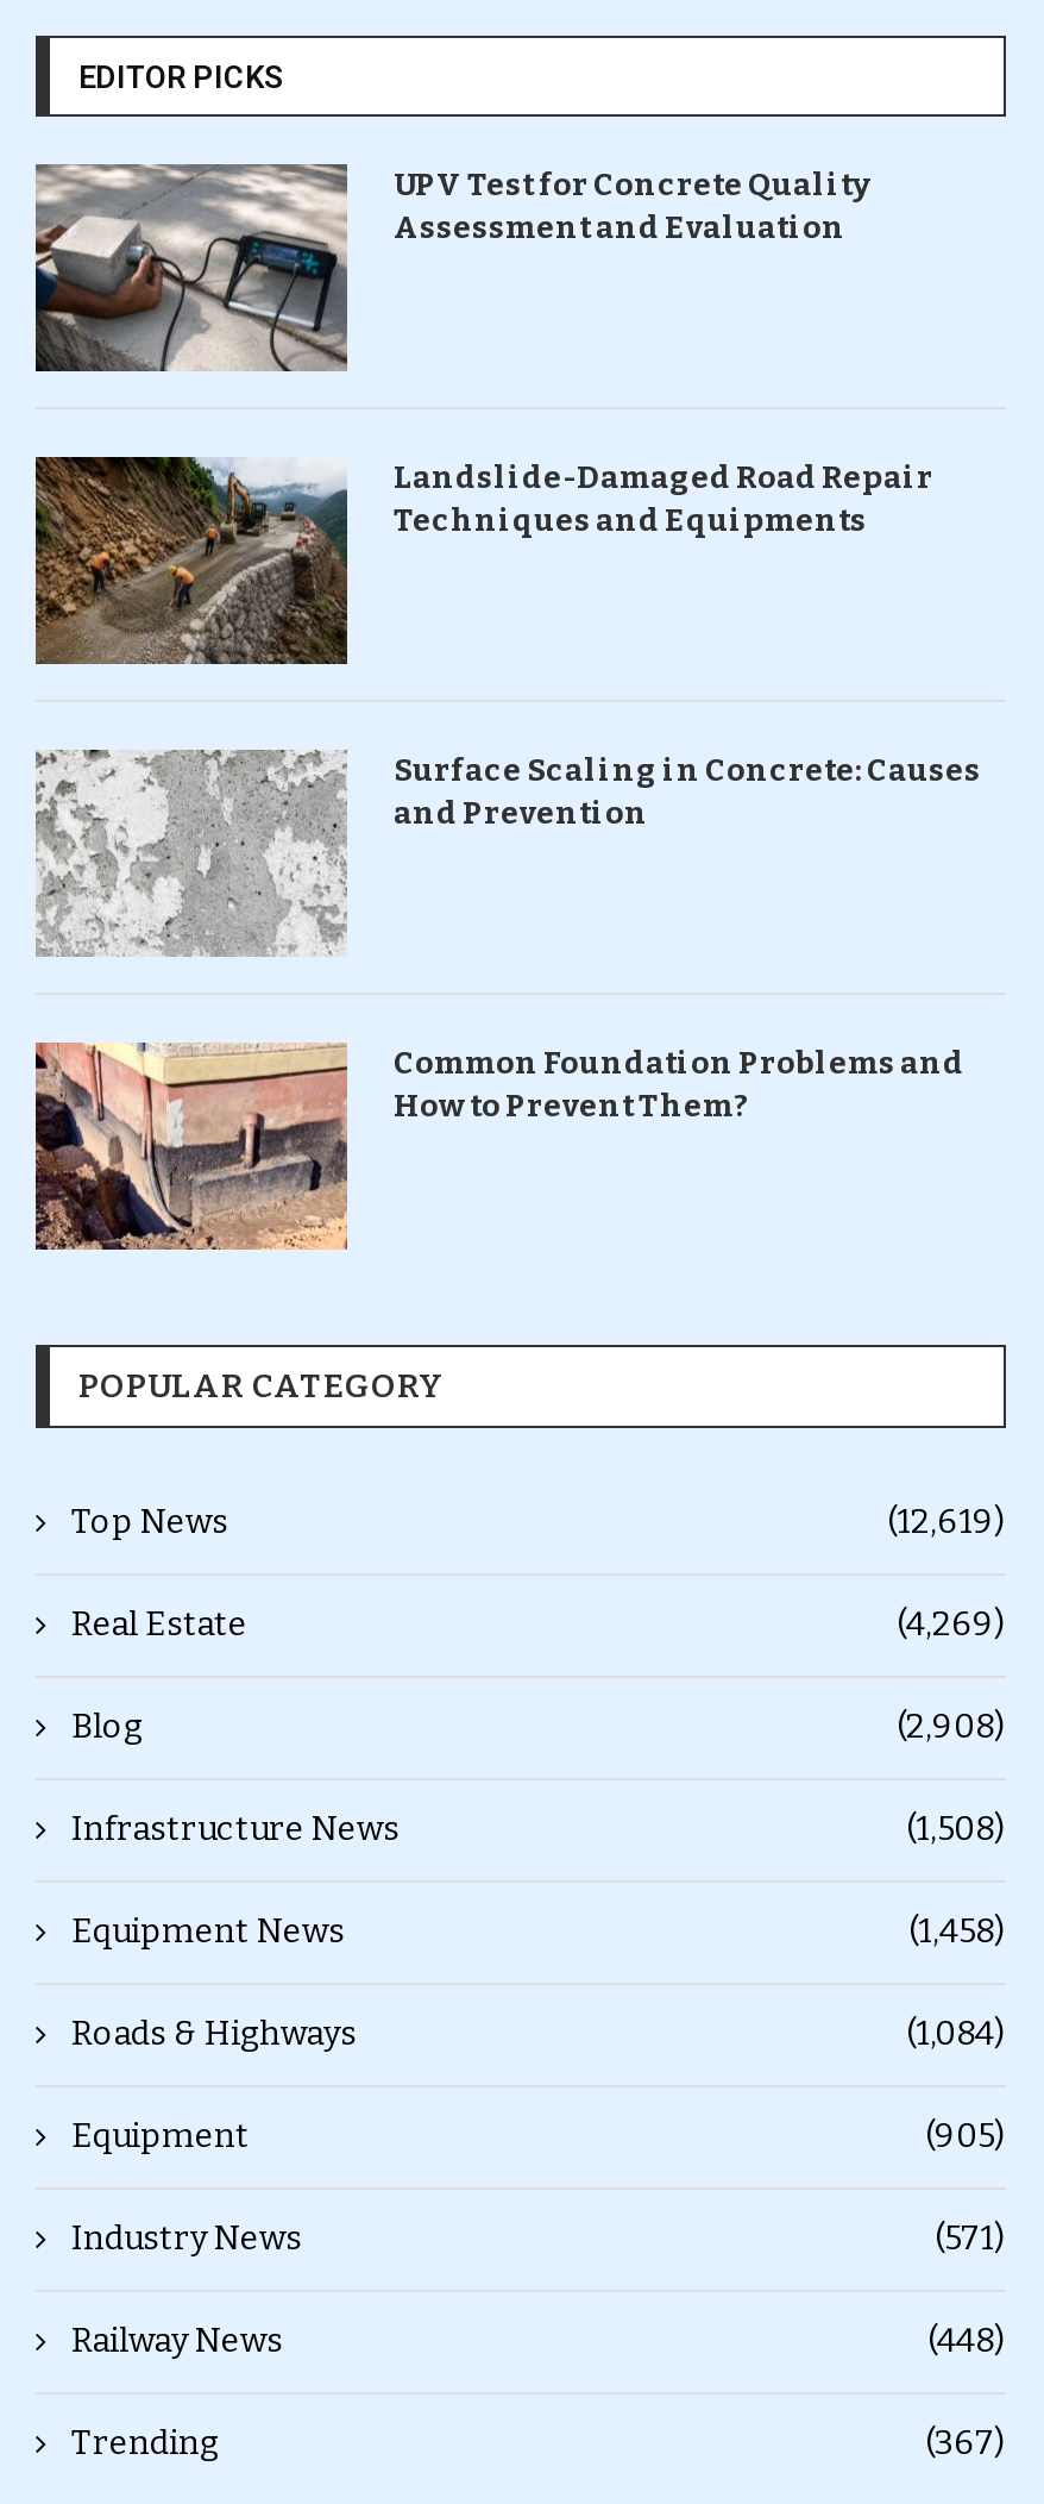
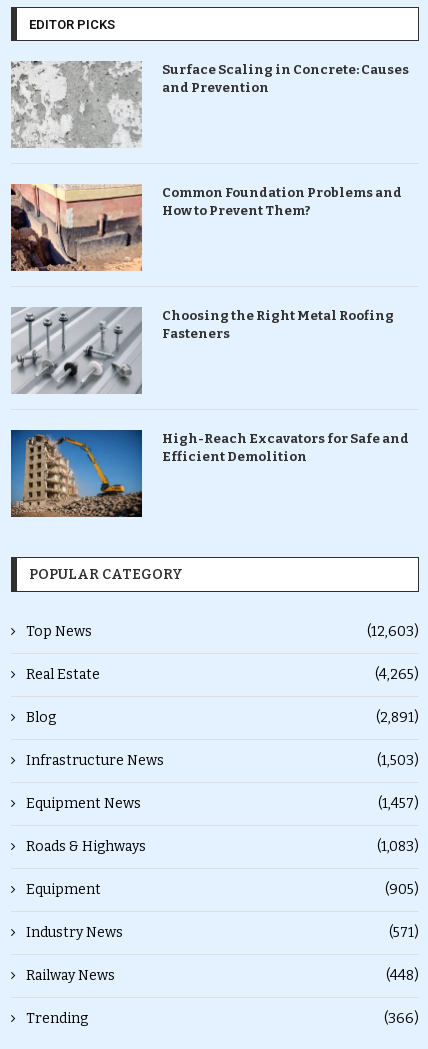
- [image]
- UPV Test for Concrete Quality
- Assessment and Evaluation

- [image]
- Landslide-Damaged Road Repair
- Techniques and Equipments

moved up: [image] | Surface Scaling in Concrete: Causes | and Prevention | Common Foundation Problems and | How to Prevent Them?

moved up: [image]

+ [image]
+ High-Reach Excavators for Safe and
+ Efficient Demolition

+ [image]
+ Choosing the Right Metal Roofing
+ Fasteners

- (12,619)
+ (12,603)

- (4,269)
+ (4,265)

- (2,908)
+ (2,891)

- (1,508)
+ (1,503)

- (1,458)
+ (1,457)

- (1,084)
+ (1,083)

- (367)
+ (366)
